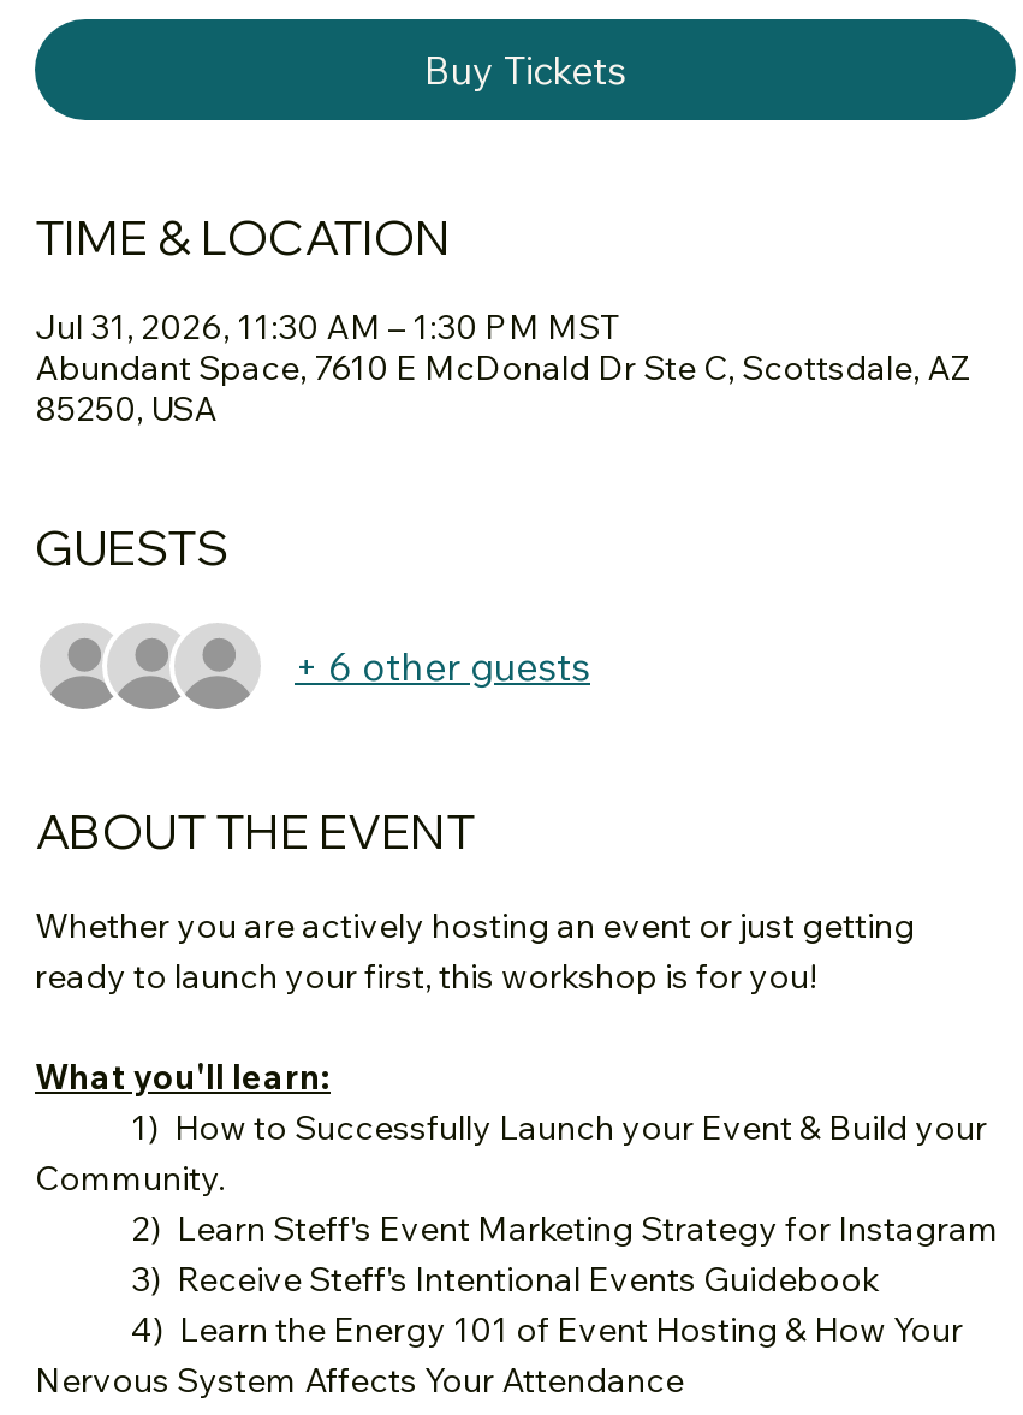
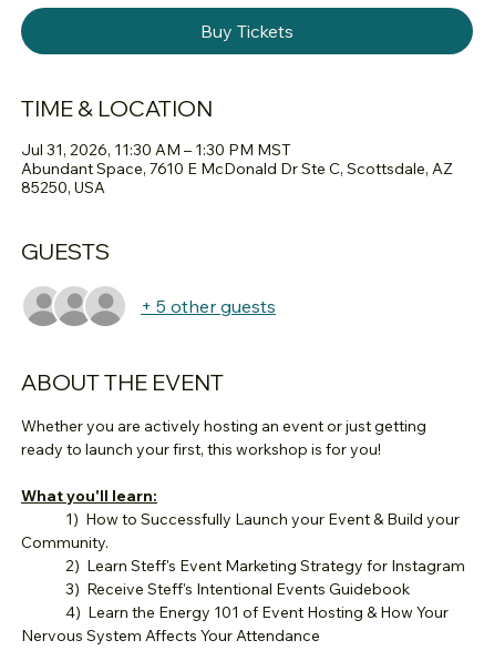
- + 6 other guests
+ + 5 other guests
